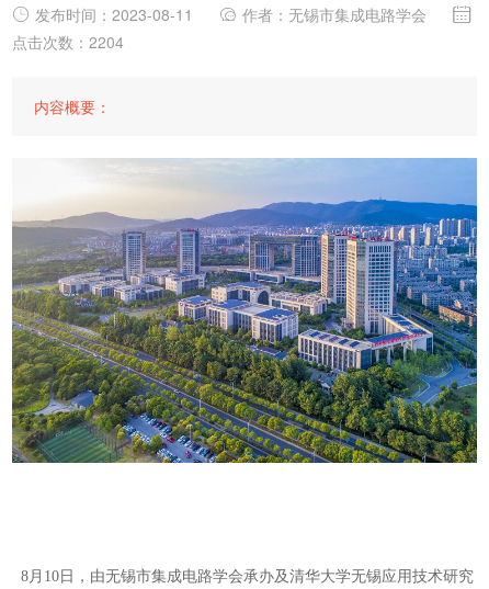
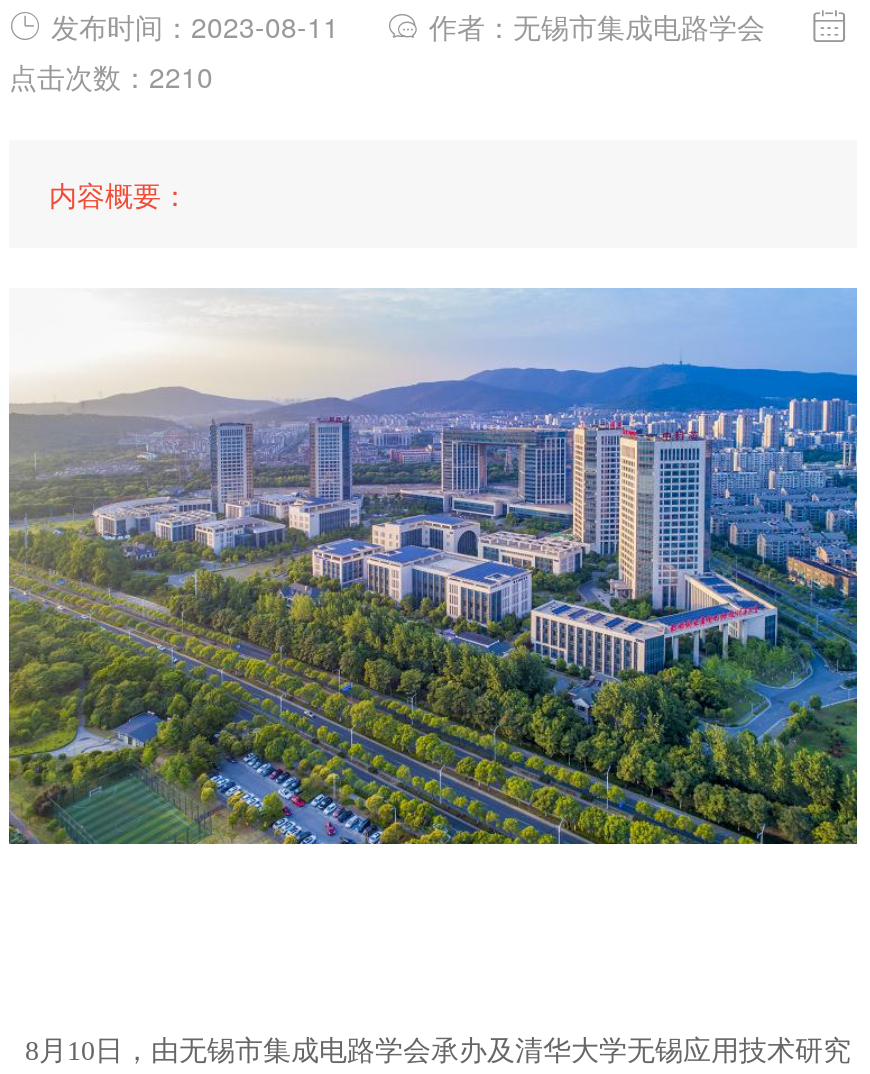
- 点击次数：2204
+ 点击次数：2210
